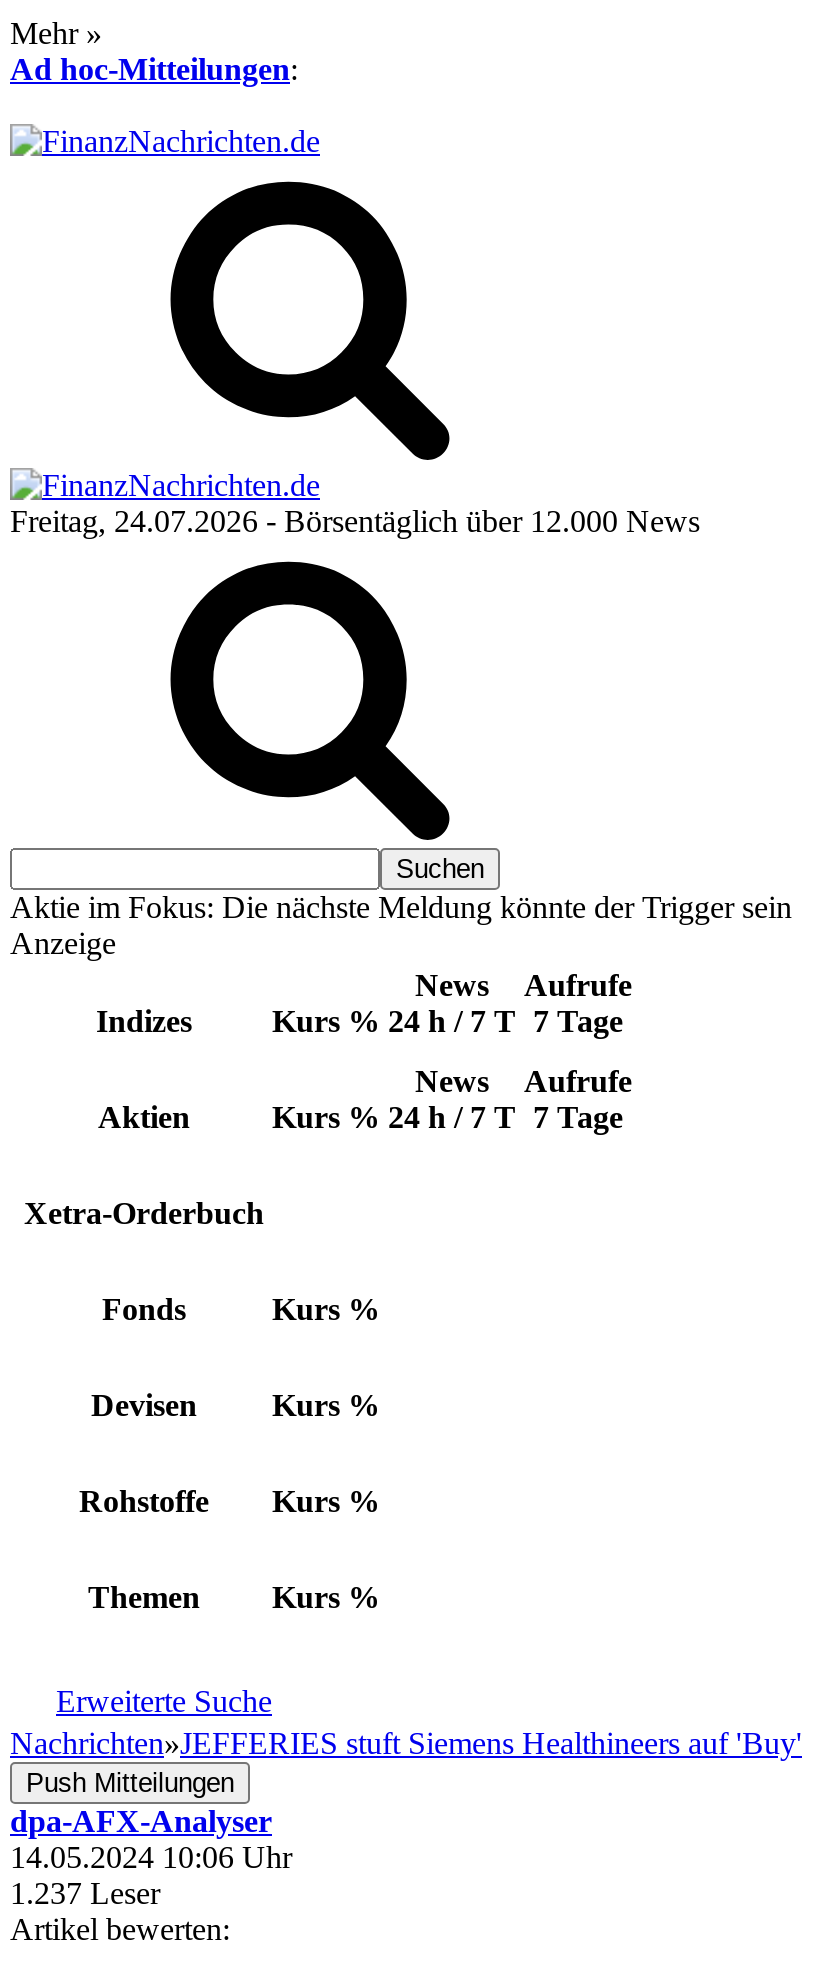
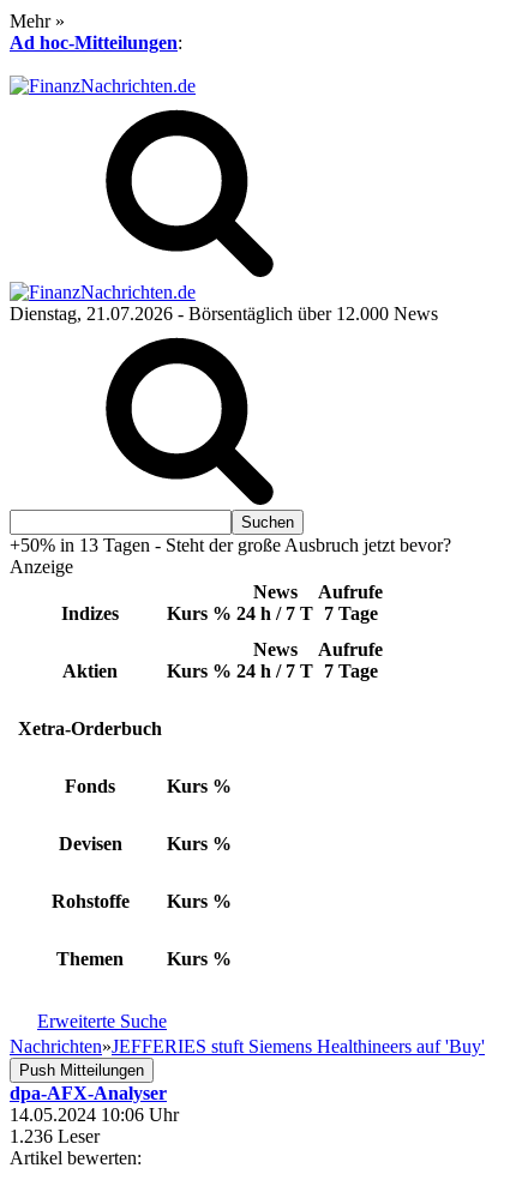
- Freitag, 24.07.2026 - Börsentäglich über 12.000 News
+ Dienstag, 21.07.2026 - Börsentäglich über 12.000 News

- Aktie im Fokus: Die nächste Meldung könnte der Trigger sein
+ +50% in 13 Tagen - Steht der große Ausbruch jetzt bevor?

- 1.237 Leser
+ 1.236 Leser
